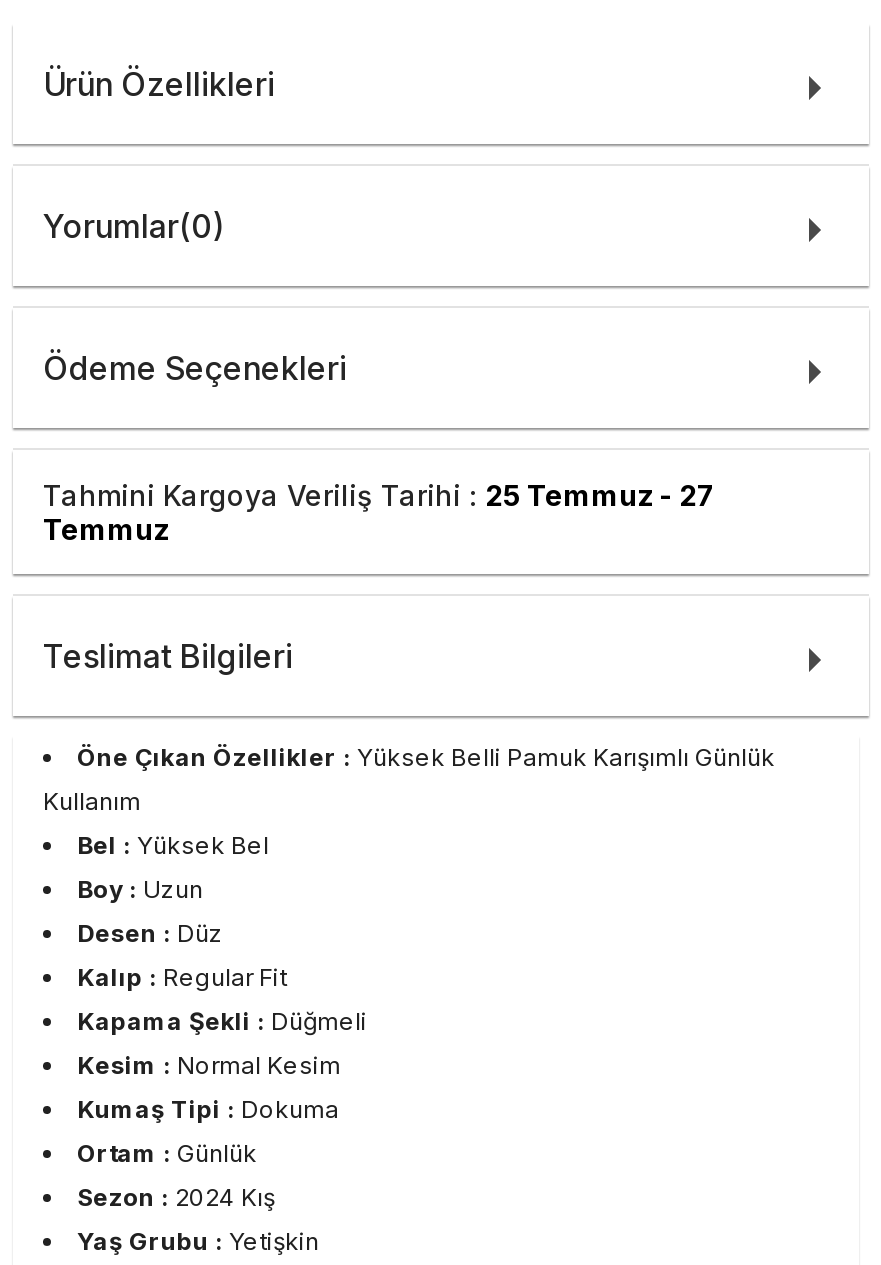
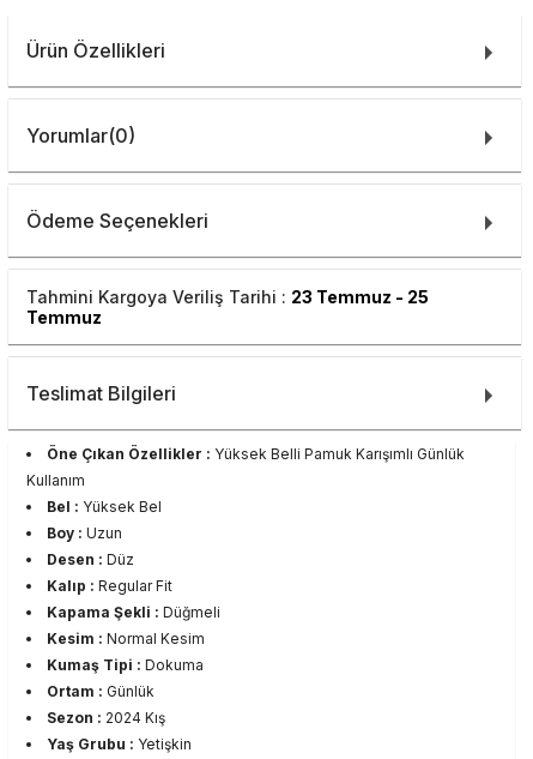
- Tahmini Kargoya Veriliş Tarihi : 25 Temmuz - 27
+ Tahmini Kargoya Veriliş Tarihi : 23 Temmuz - 25
